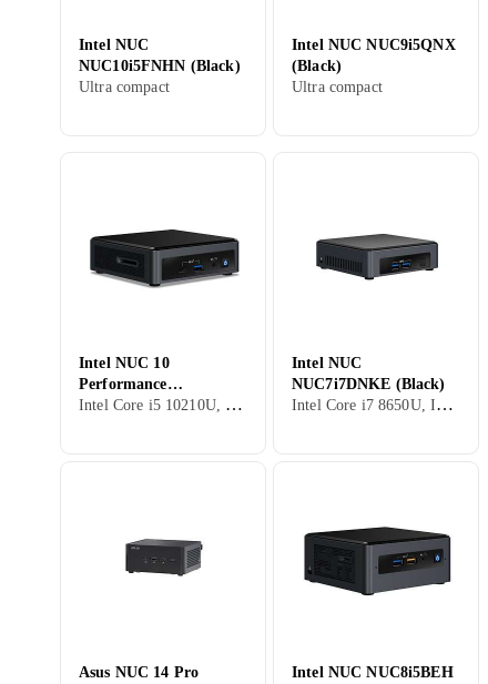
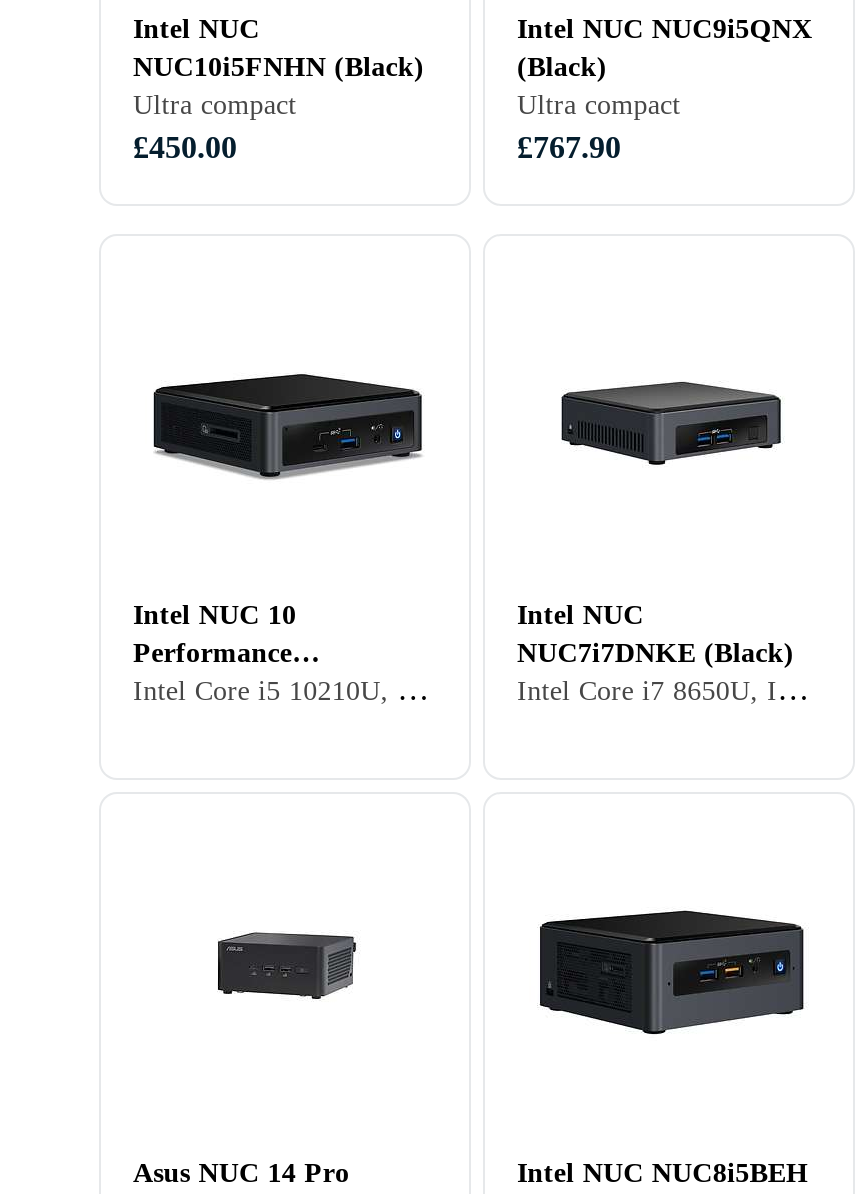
+ £450.00

+ £767.90
